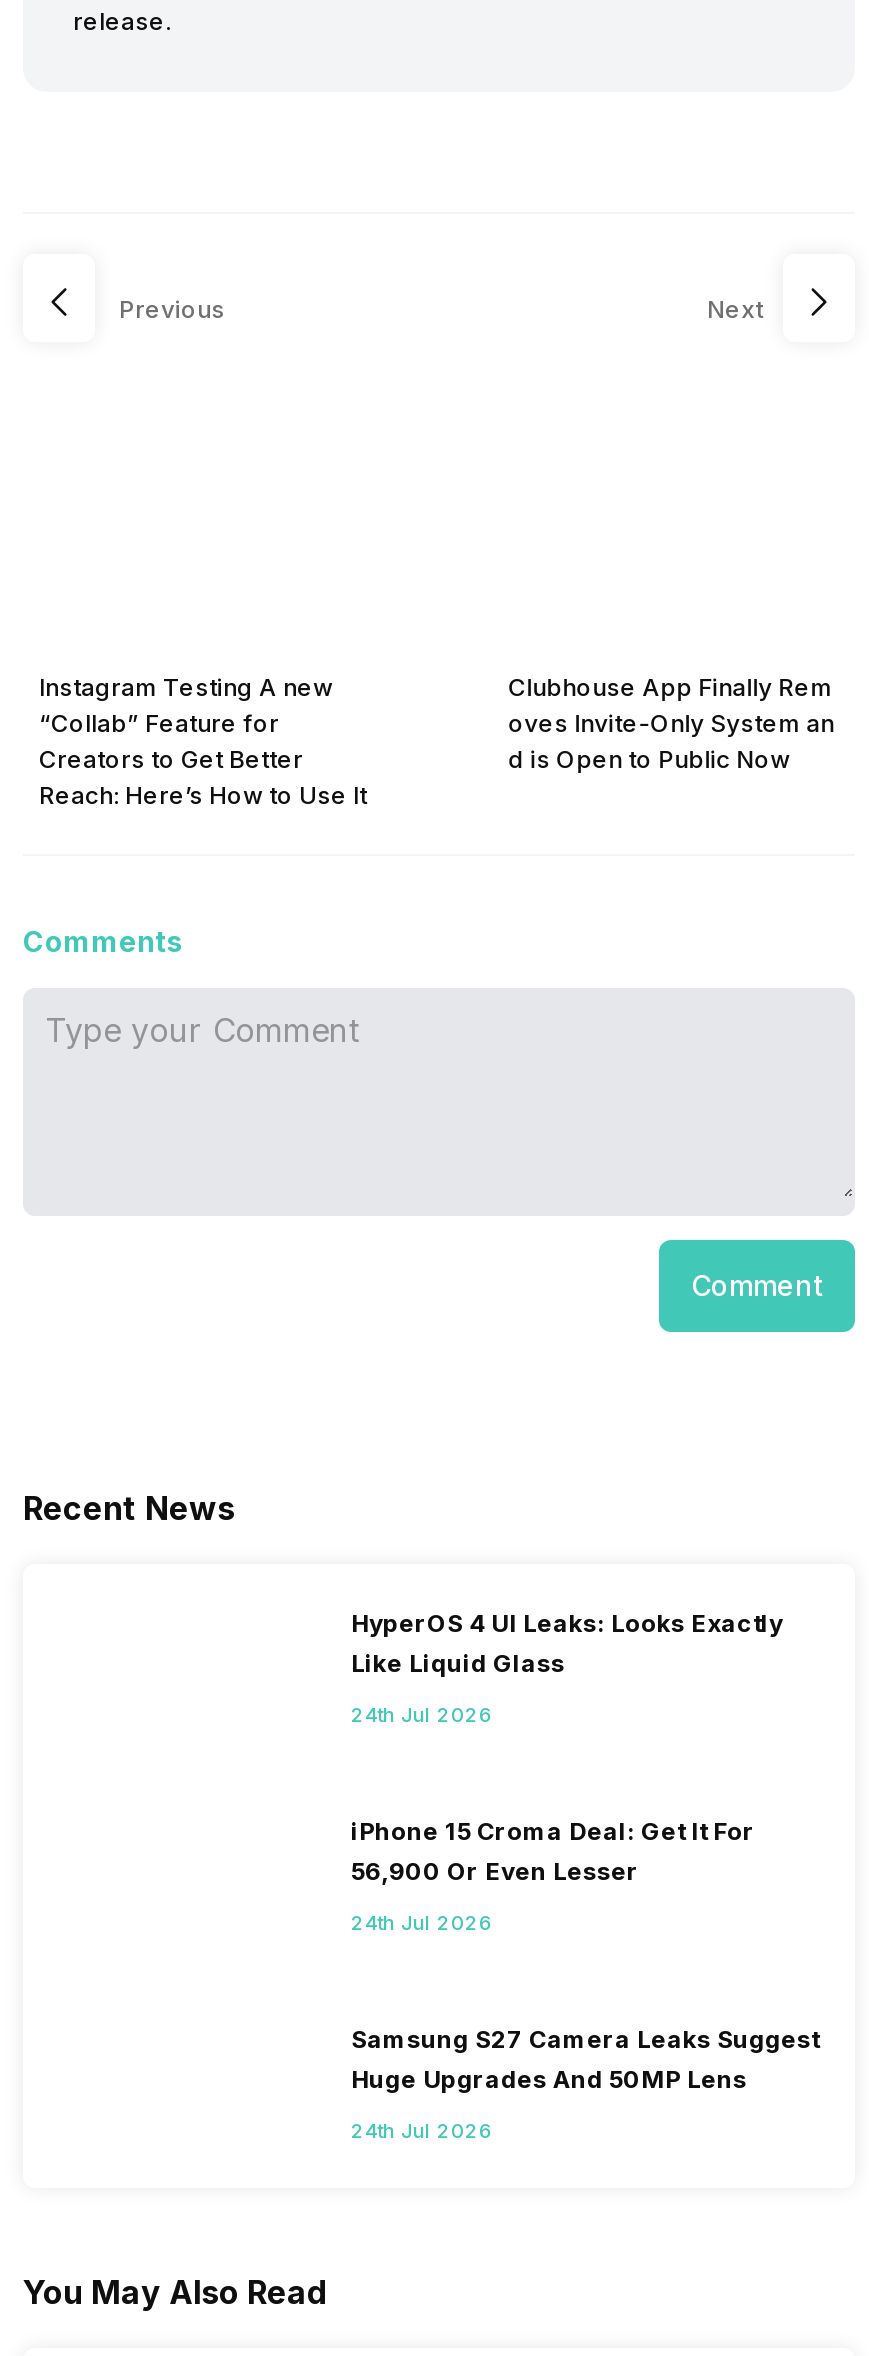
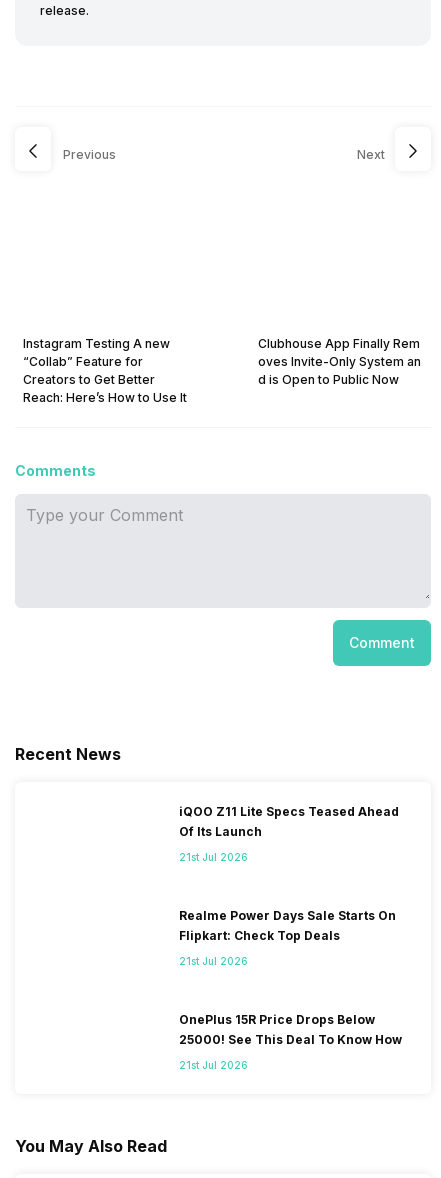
- HyperOS 4 UI Leaks: Looks Exactly
- Like Liquid Glass
+ iQOO Z11 Lite Specs Teased Ahead
+ Of Its Launch

- 24th Jul 2026
+ 21st Jul 2026

- iPhone 15 Croma Deal: Get It For
- 56,900 Or Even Lesser
+ Realme Power Days Sale Starts On
+ Flipkart: Check Top Deals

- 24th Jul 2026
+ 21st Jul 2026

- Samsung S27 Camera Leaks Suggest
- Huge Upgrades And 50MP Lens
+ OnePlus 15R Price Drops Below
+ 25000! See This Deal To Know How

- 24th Jul 2026
+ 21st Jul 2026
